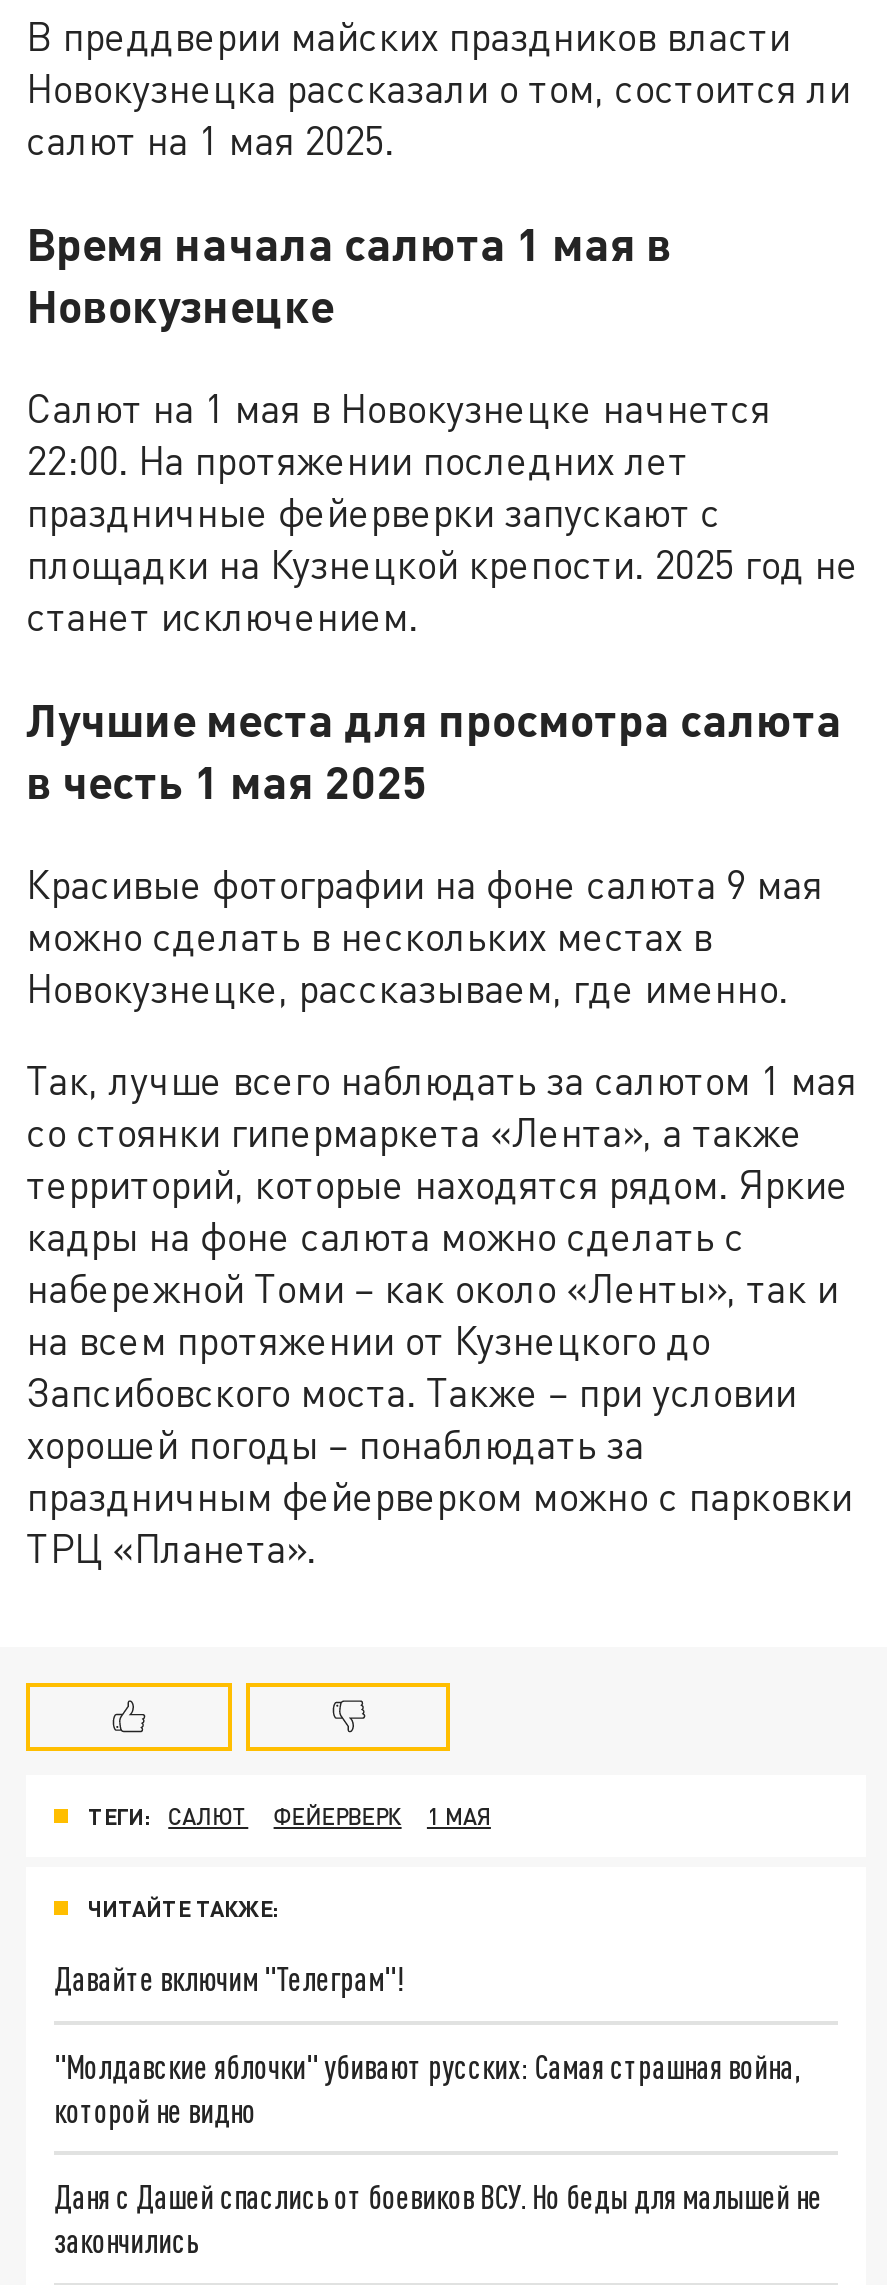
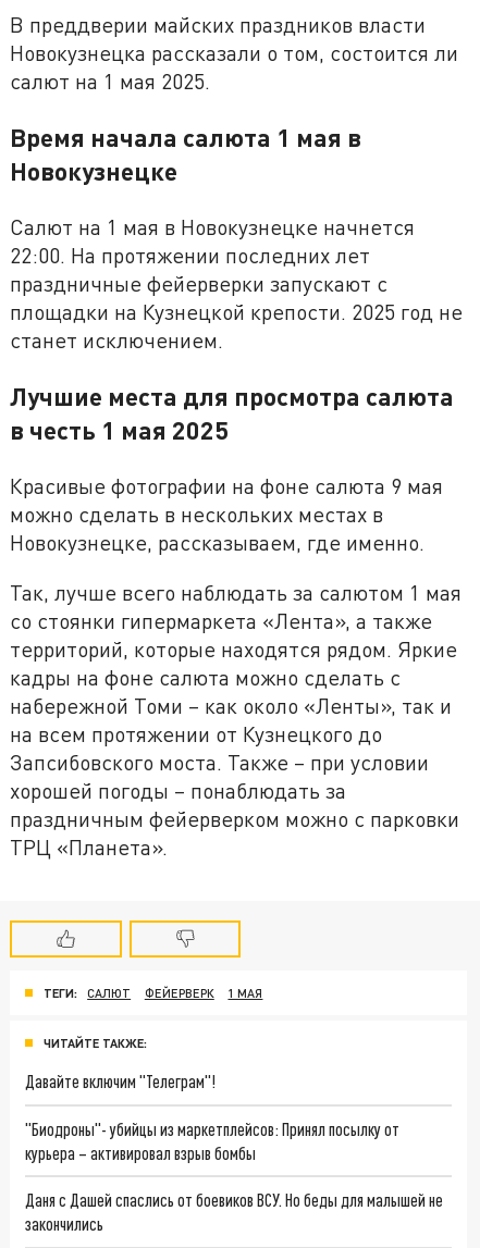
- "Молдавские яблочки" убивают русских: Самая страшная война,
- которой не видно
+ "Биодроны"- убийцы из маркетплейсов: Принял посылку от
+ курьера – активировал взрыв бомбы
